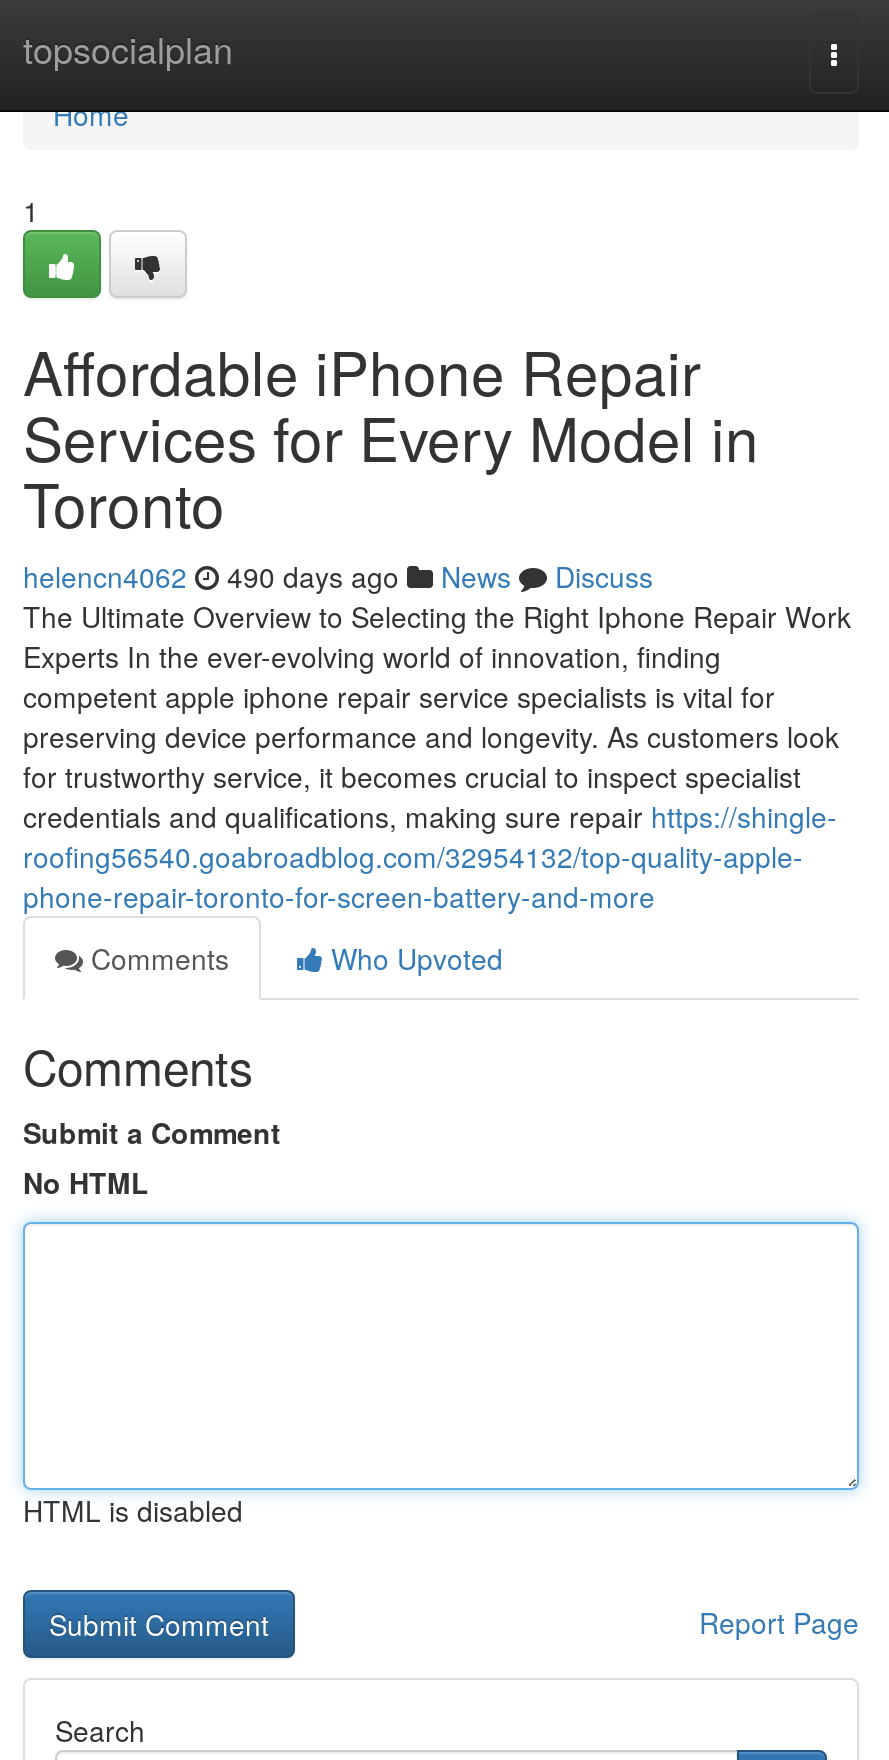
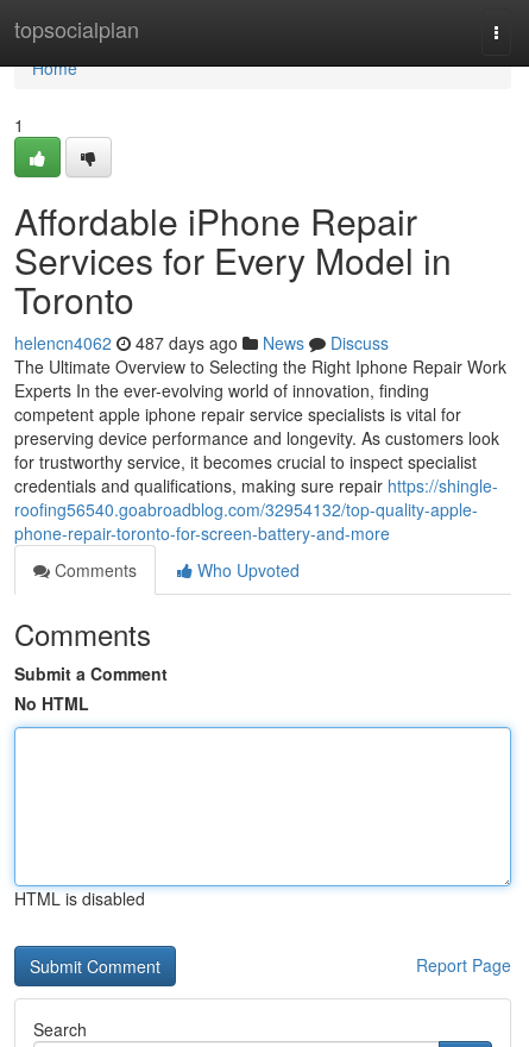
- helencn4062 490 days ago News Discuss
+ helencn4062 487 days ago News Discuss
